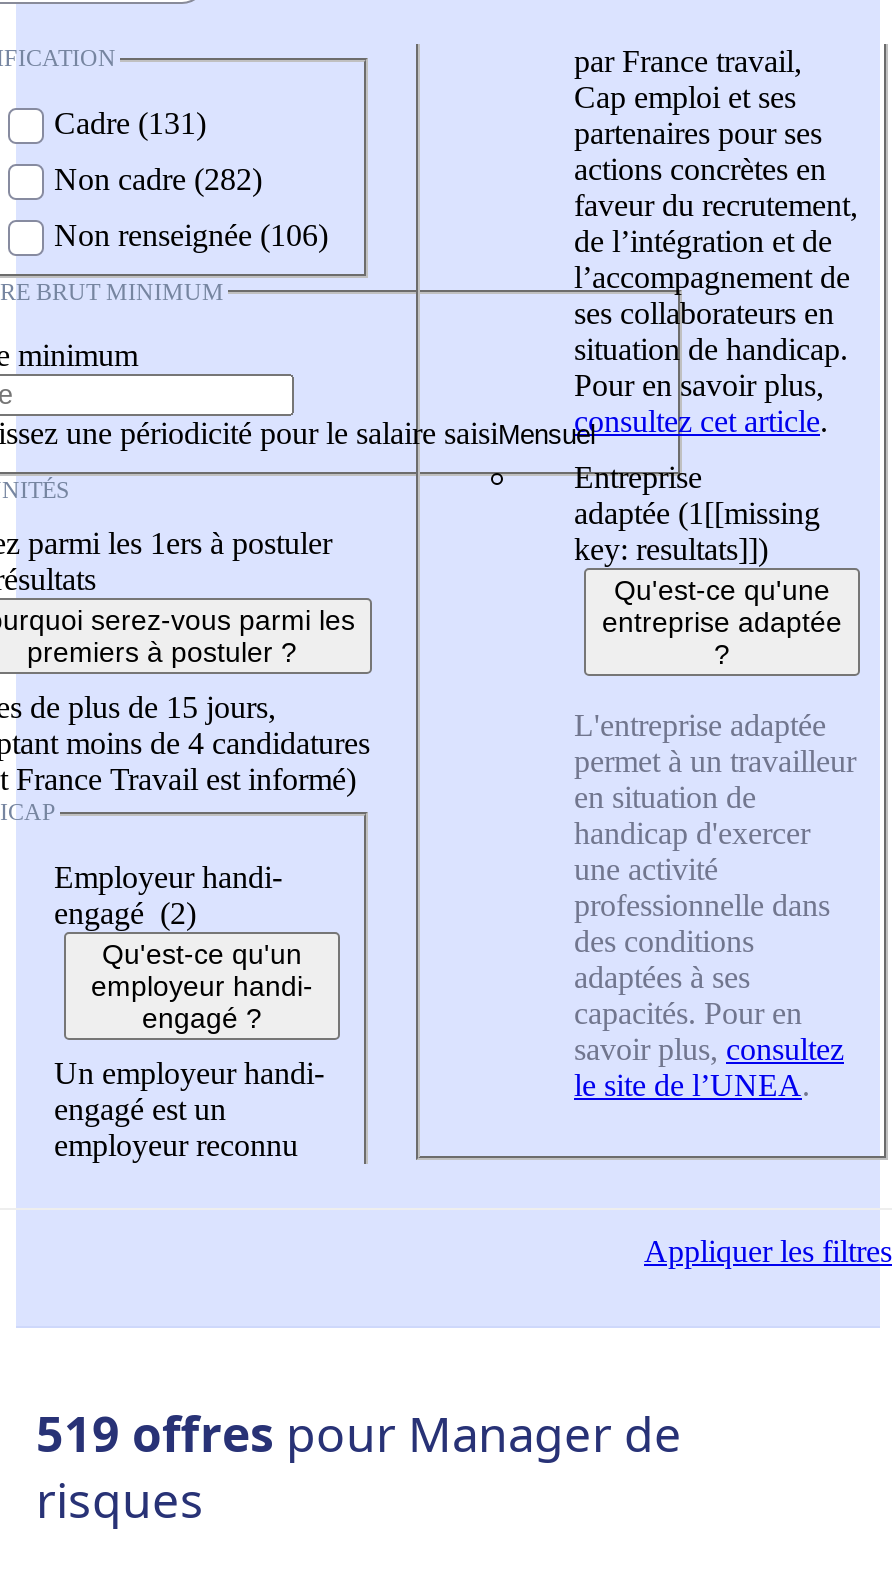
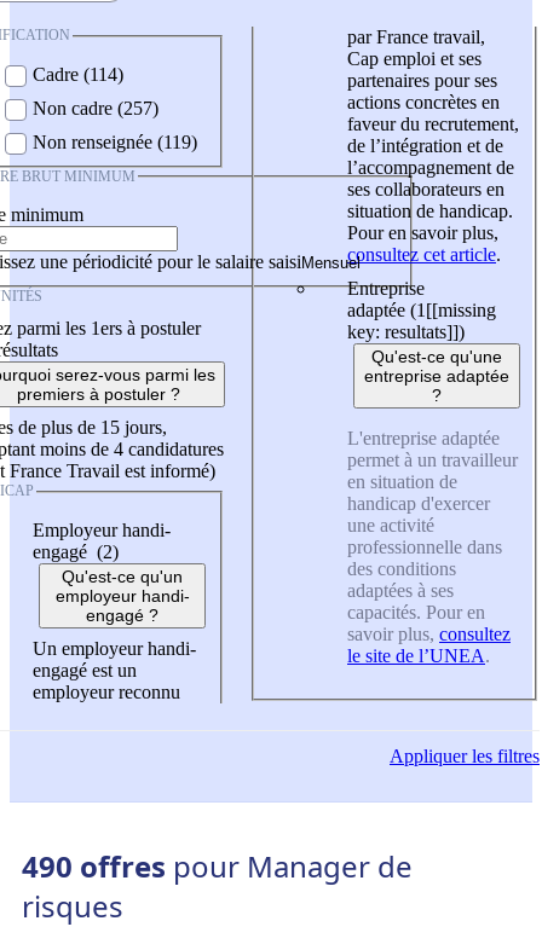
- Cadre (131)
+ Cadre (114)

- Non cadre (282)
+ Non cadre (257)

- Non renseignée (106)
+ Non renseignée (119)

- 519 offres pour Manager de
+ 490 offres pour Manager de
